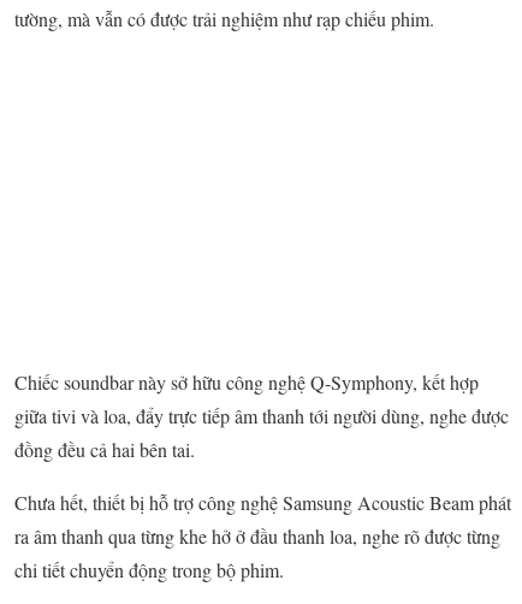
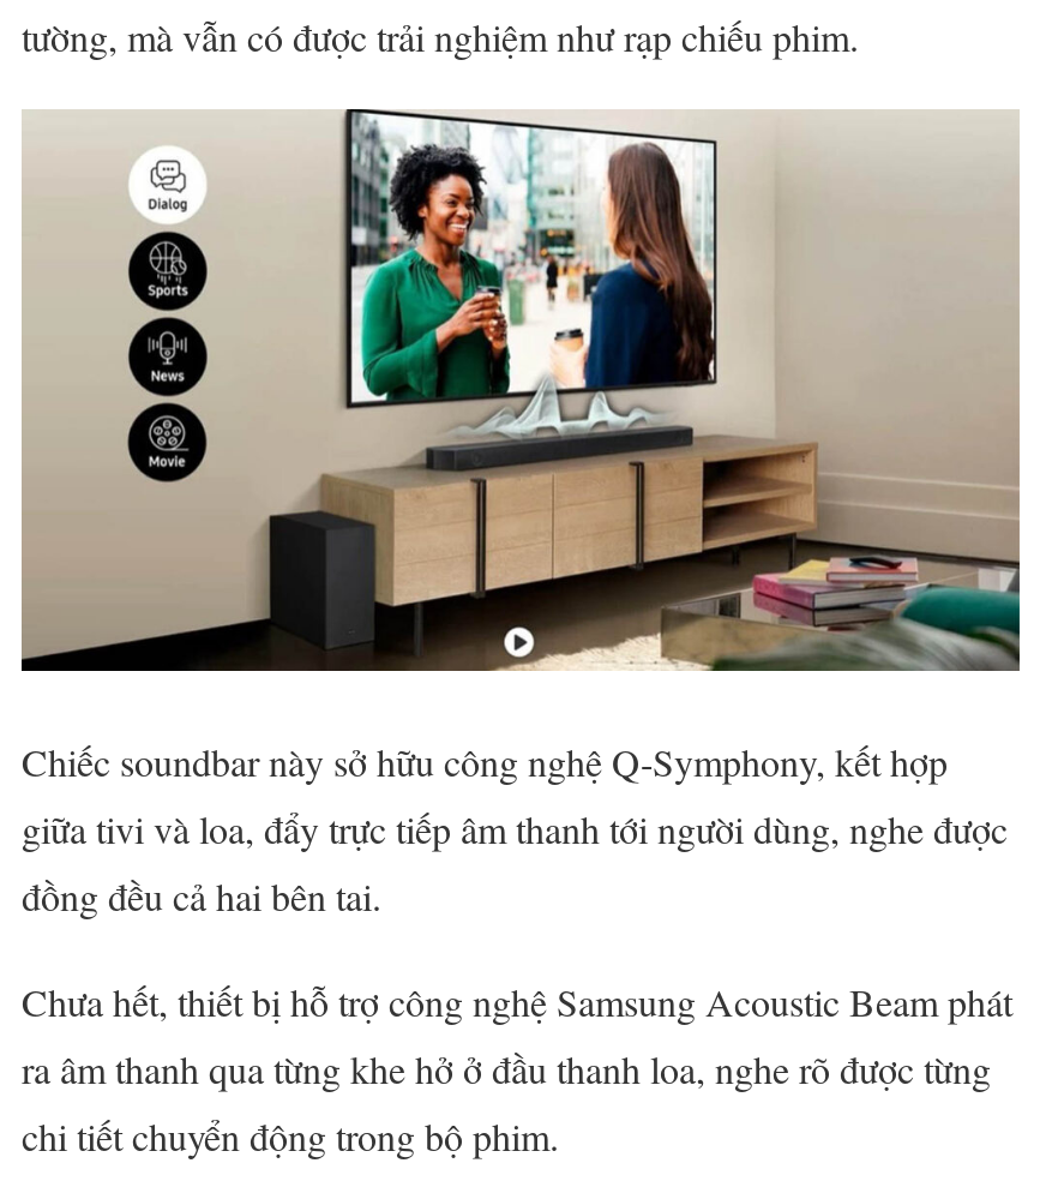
+ [image]
